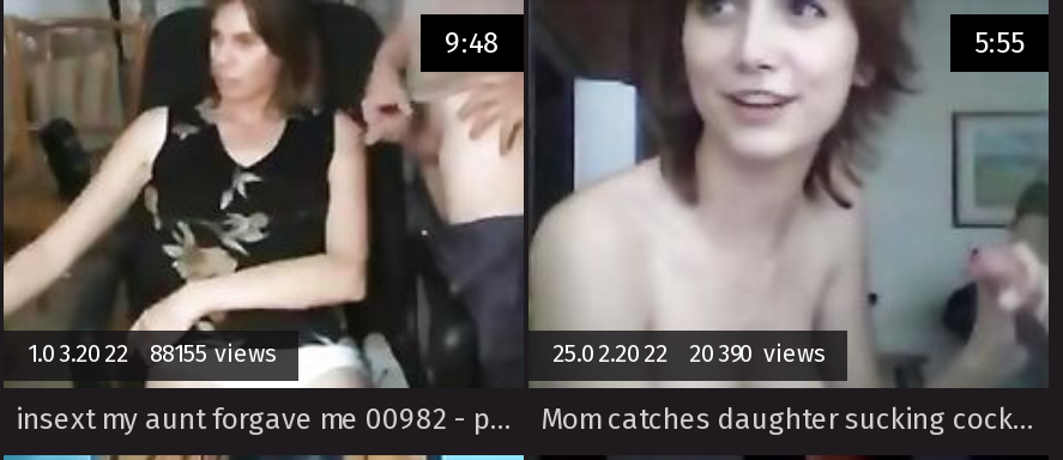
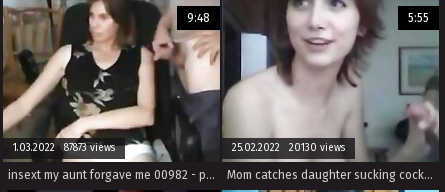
- 1.03.2022 88155 views
+ 1.03.2022 87873 views

- 25.02.2022 20390 views
+ 25.02.2022 20130 views
